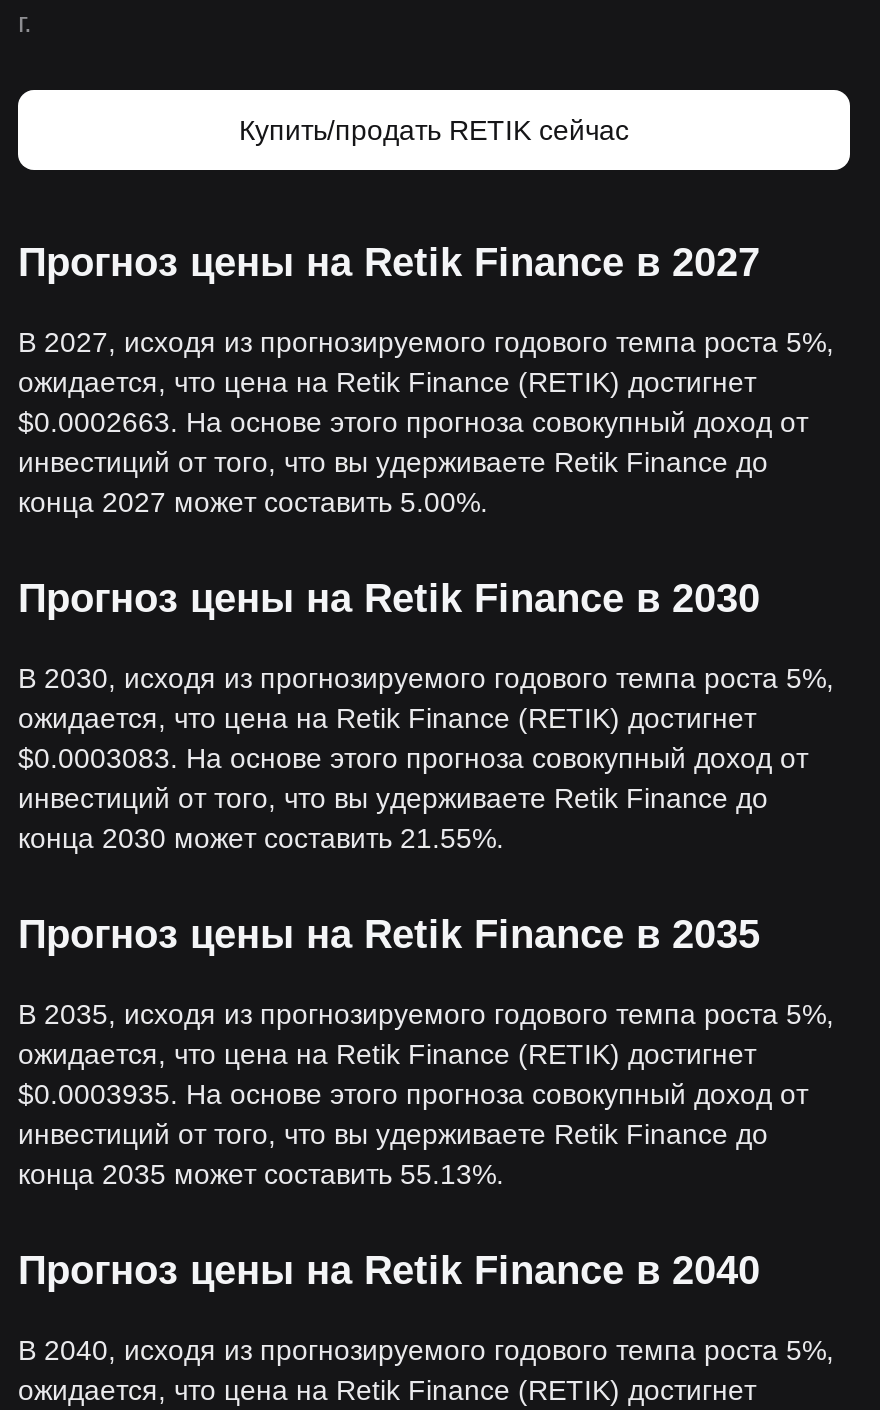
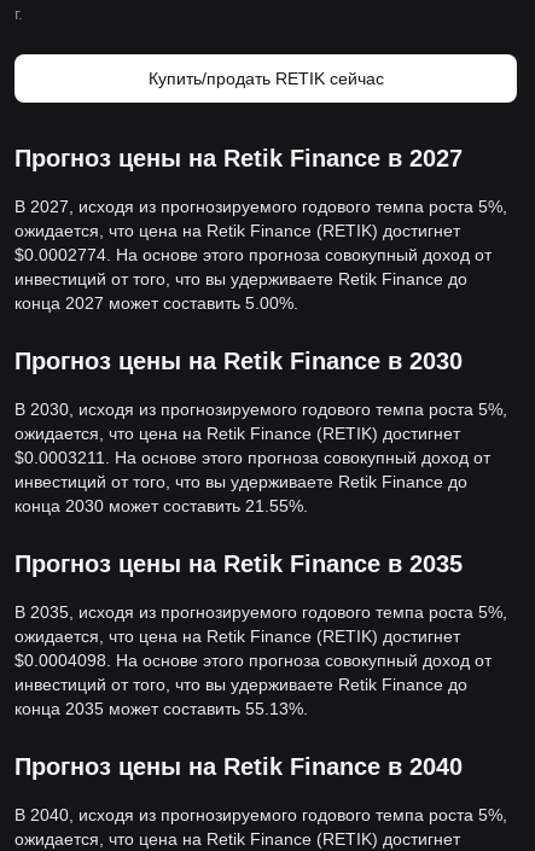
- $0.0002663. На основе этого прогноза совокупный доход от
+ $0.0002774. На основе этого прогноза совокупный доход от

- $0.0003083. На основе этого прогноза совокупный доход от
+ $0.0003211. На основе этого прогноза совокупный доход от

- $0.0003935. На основе этого прогноза совокупный доход от
+ $0.0004098. На основе этого прогноза совокупный доход от
